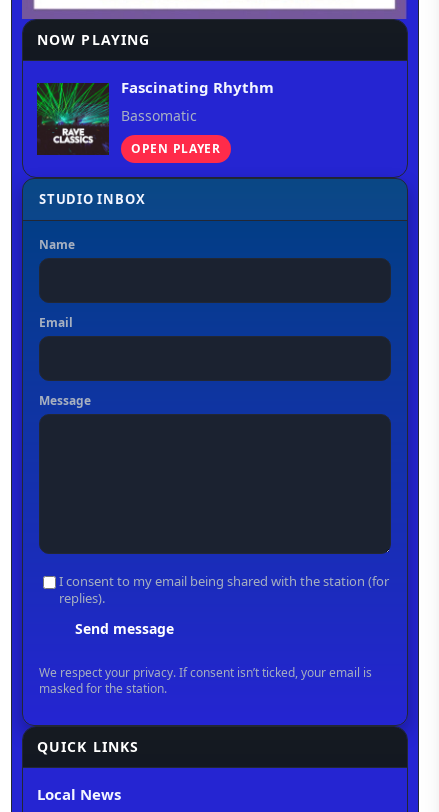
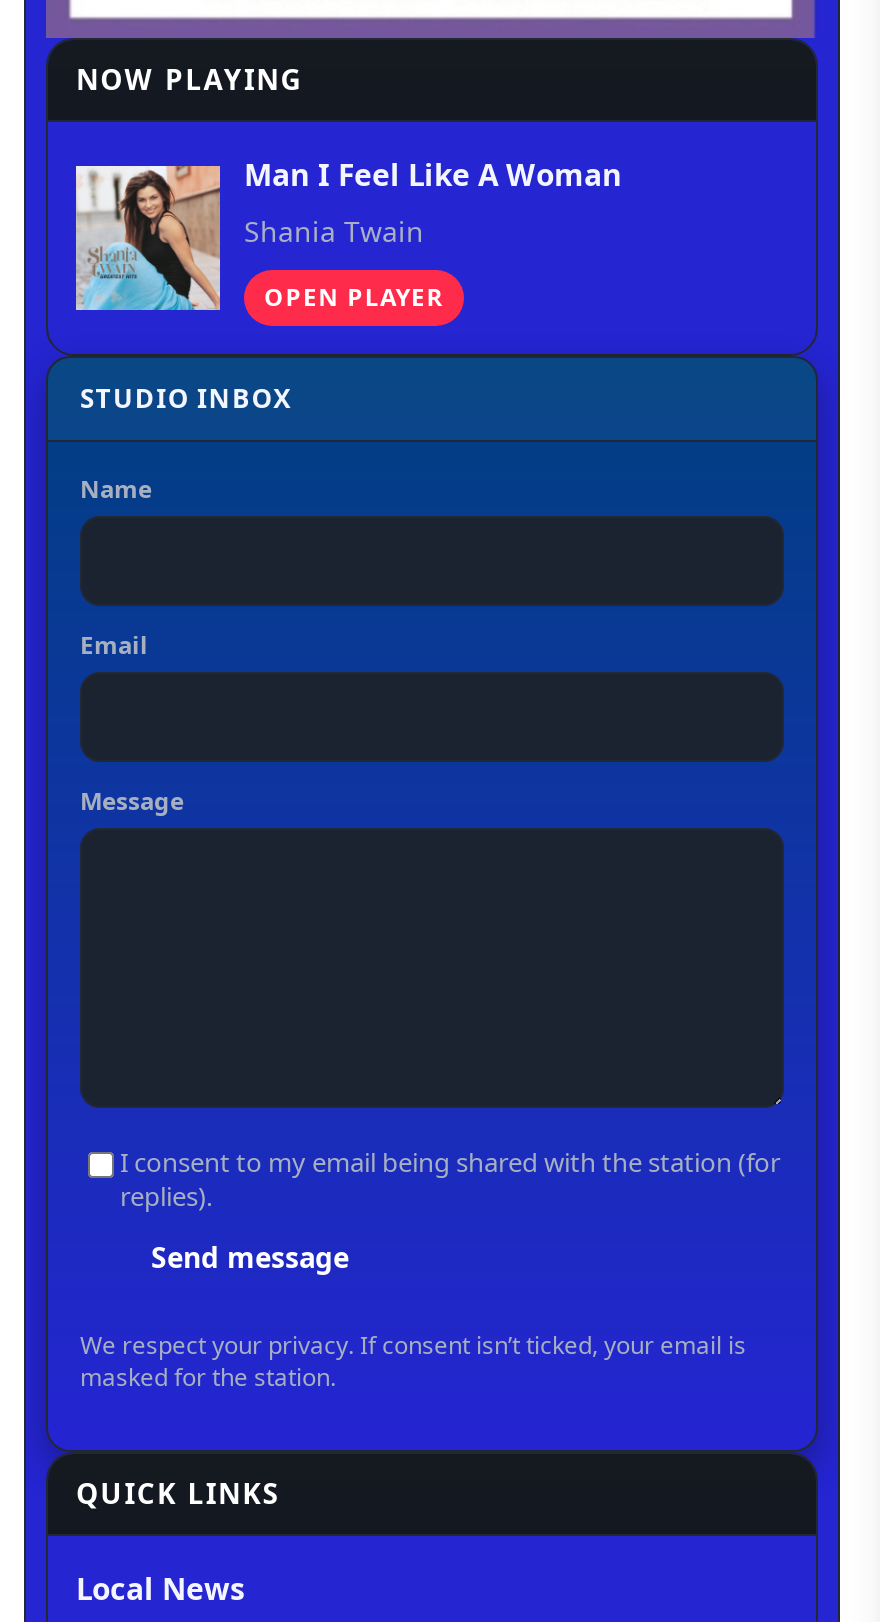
- [image]
- Fascinating Rhythm
- Bassomatic
+ [image]
+ Man I Feel Like A Woman
+ Shania Twain
